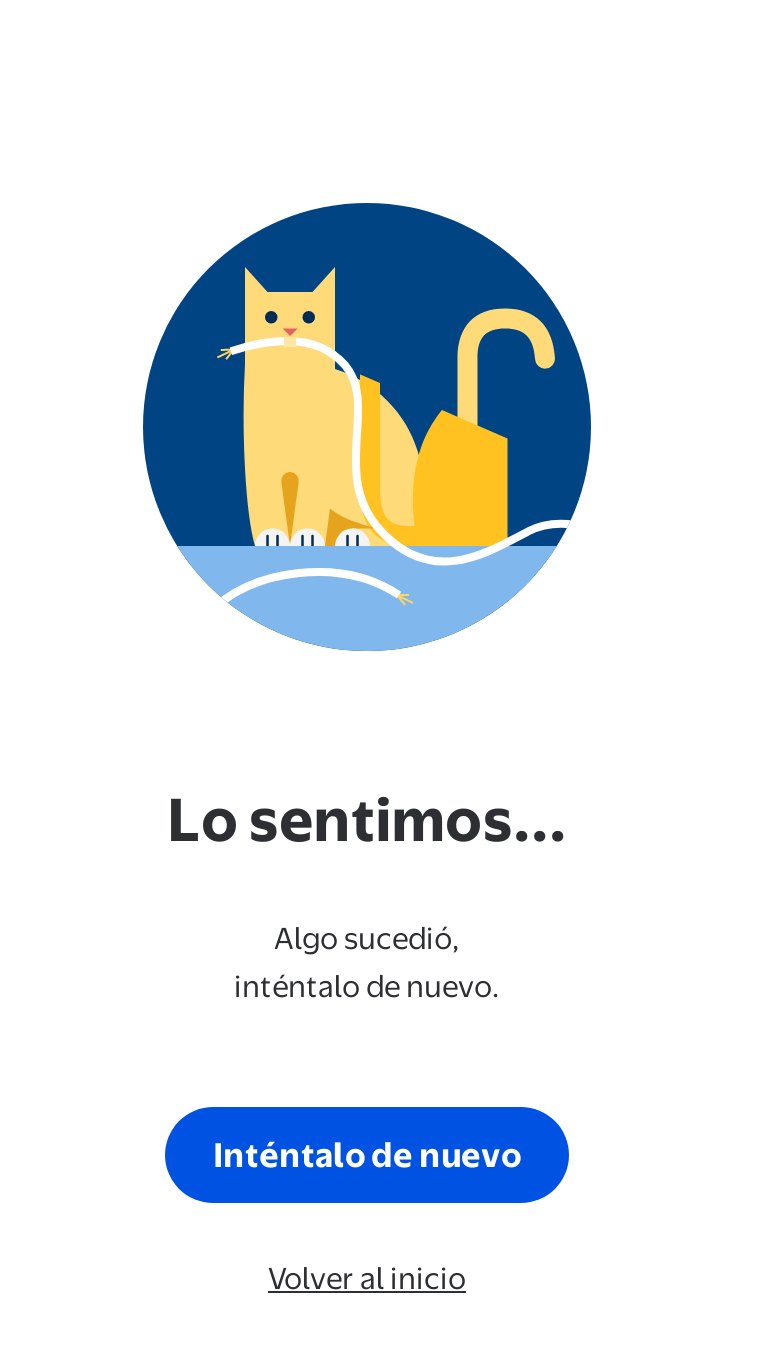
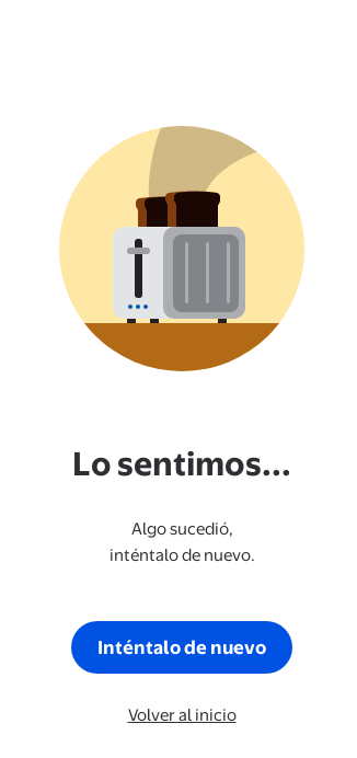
- [image]
+ [image]
